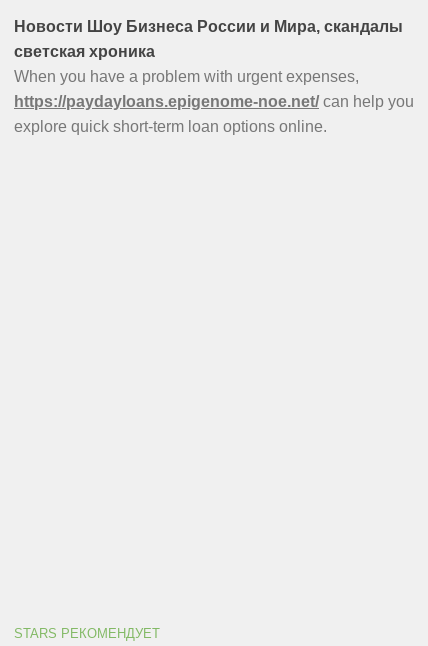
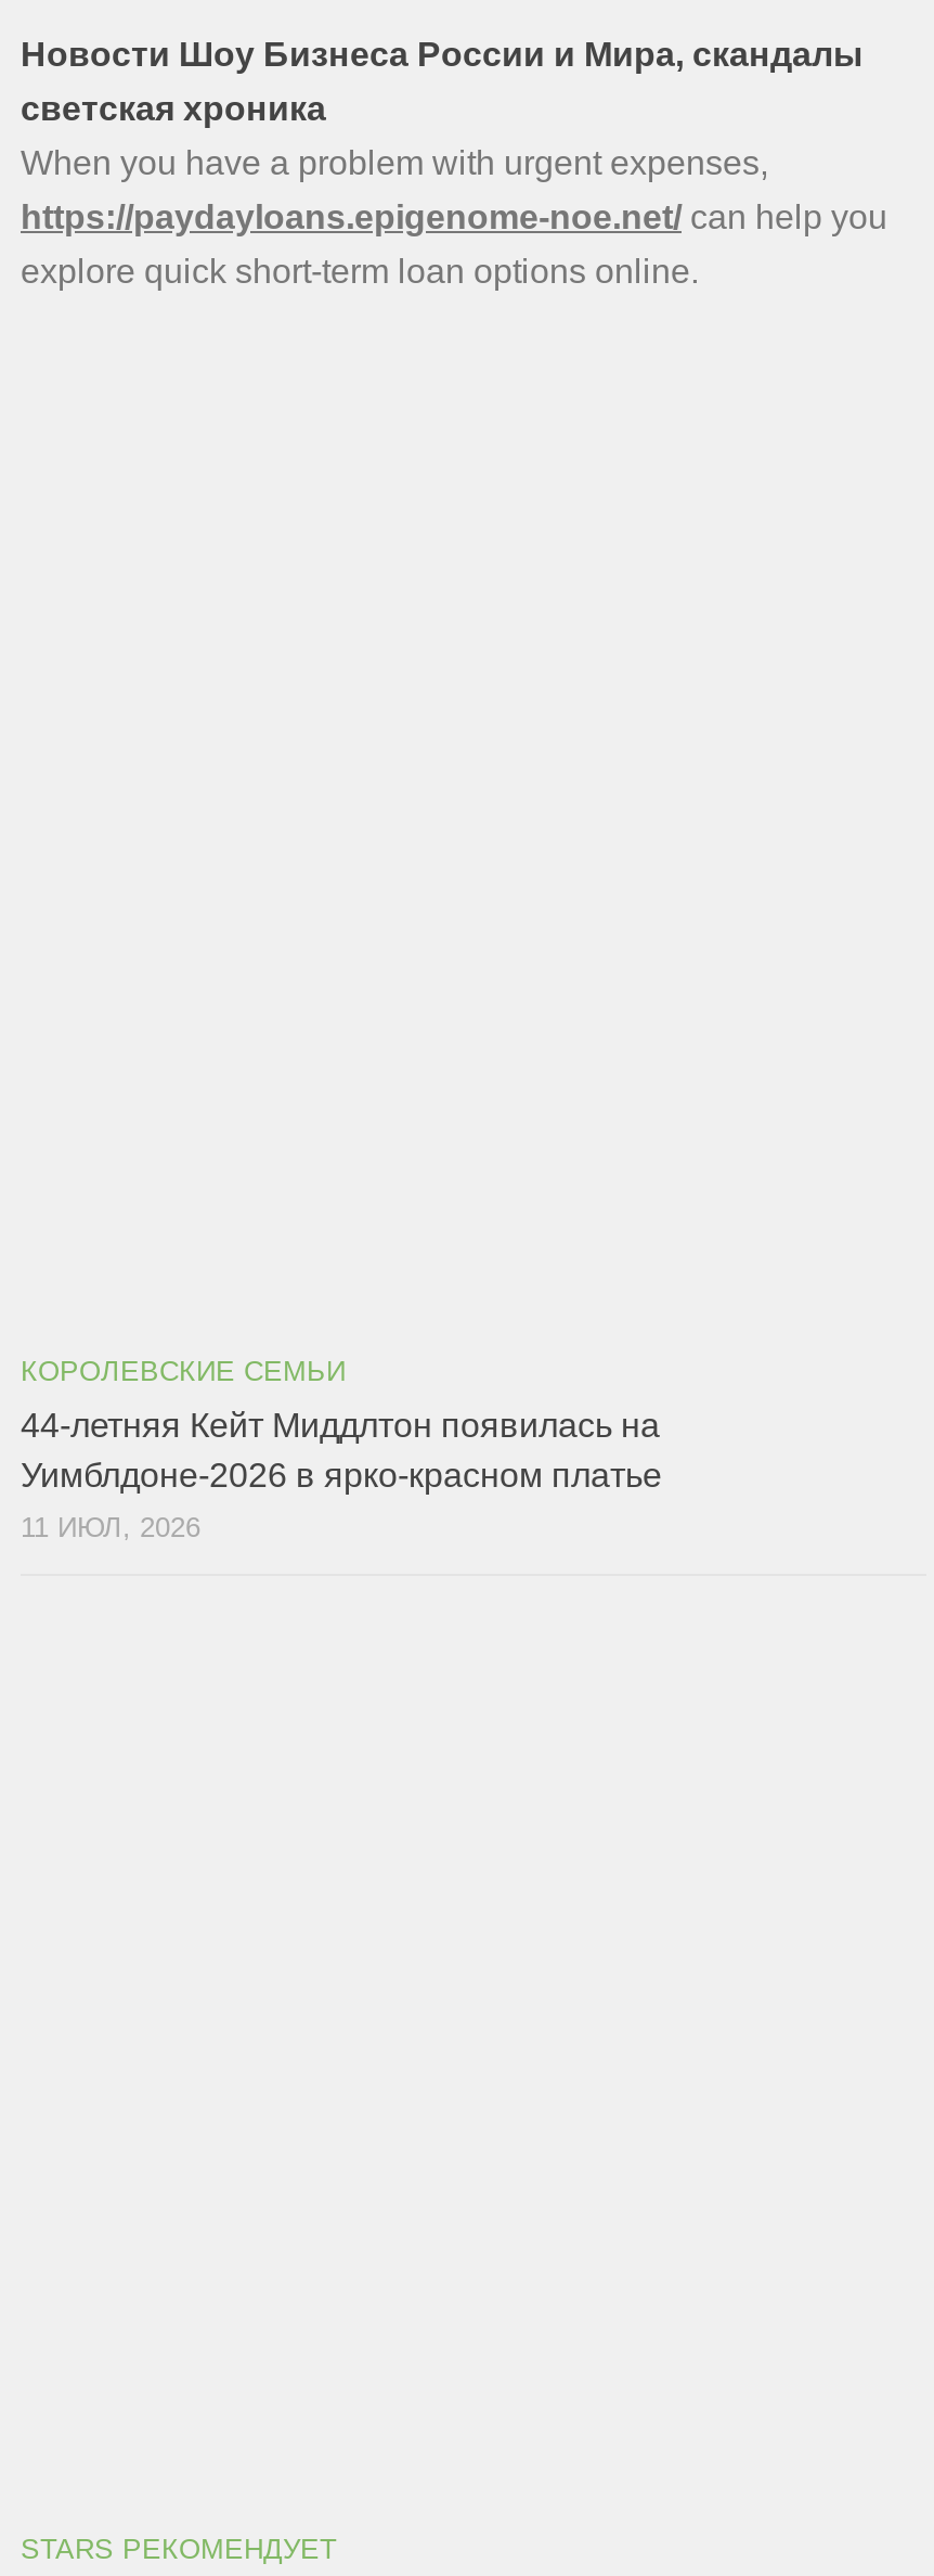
+ КОРОЛЕВСКИЕ СЕМЬИ
+ 44-летняя Кейт Миддлтон появилась на
+ Уимблдоне-2026 в ярко-красном платье
+ 11 ИЮЛ, 2026
